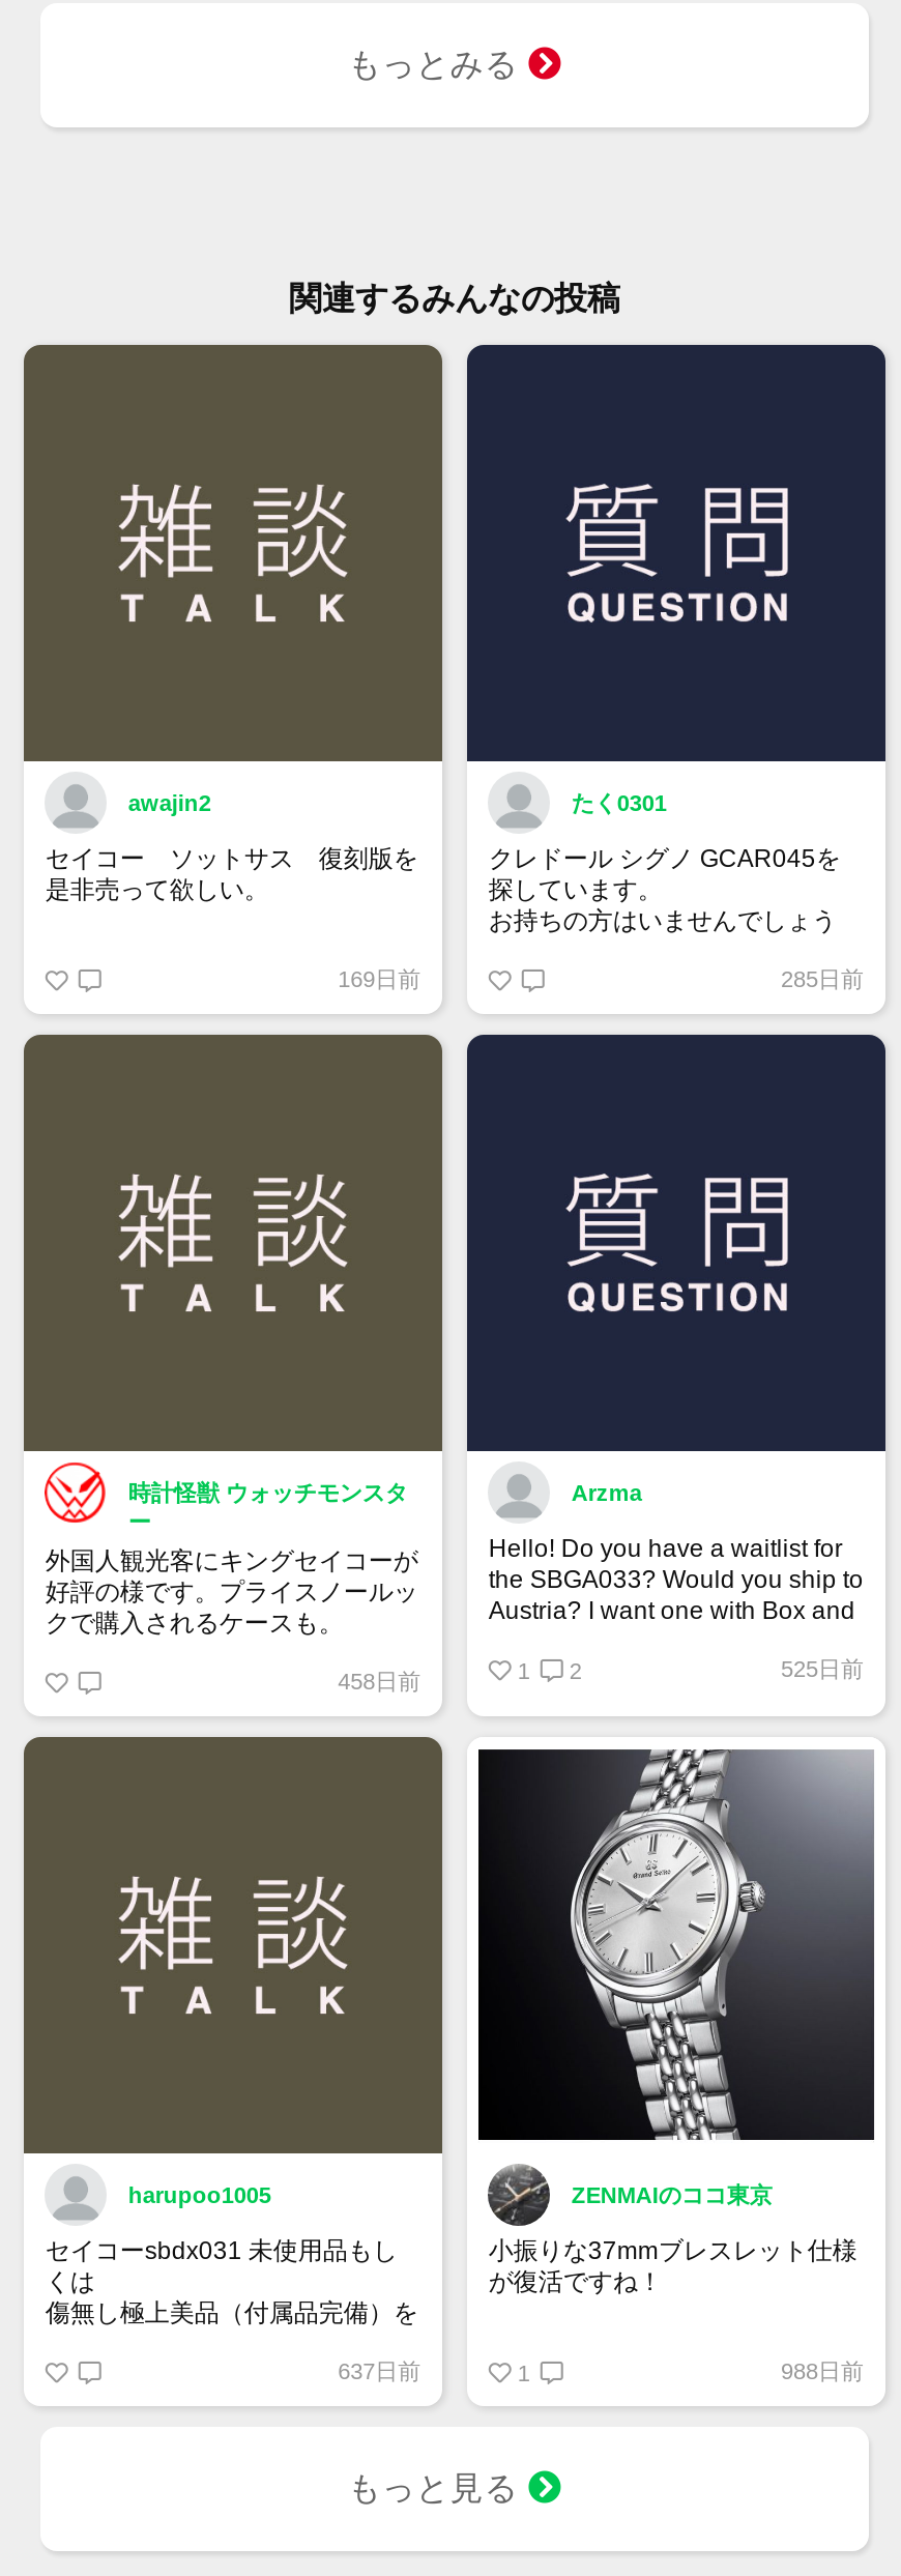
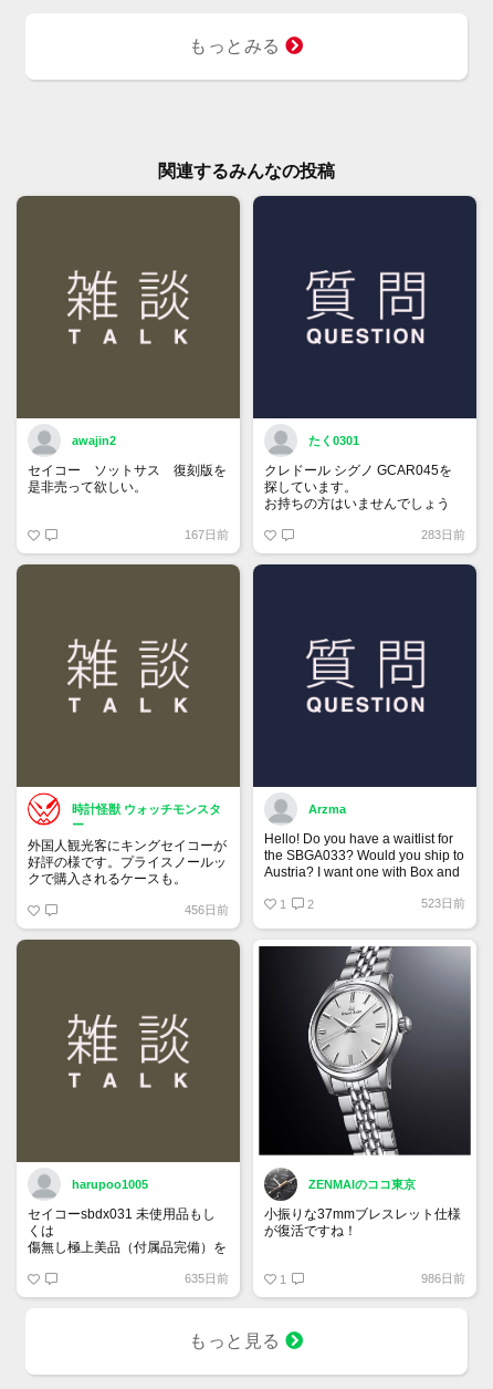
- 169日前
+ 167日前

- 285日前
+ 283日前

- 525日前
+ 523日前

- 458日前
+ 456日前

- 637日前
+ 635日前

- 988日前
+ 986日前
